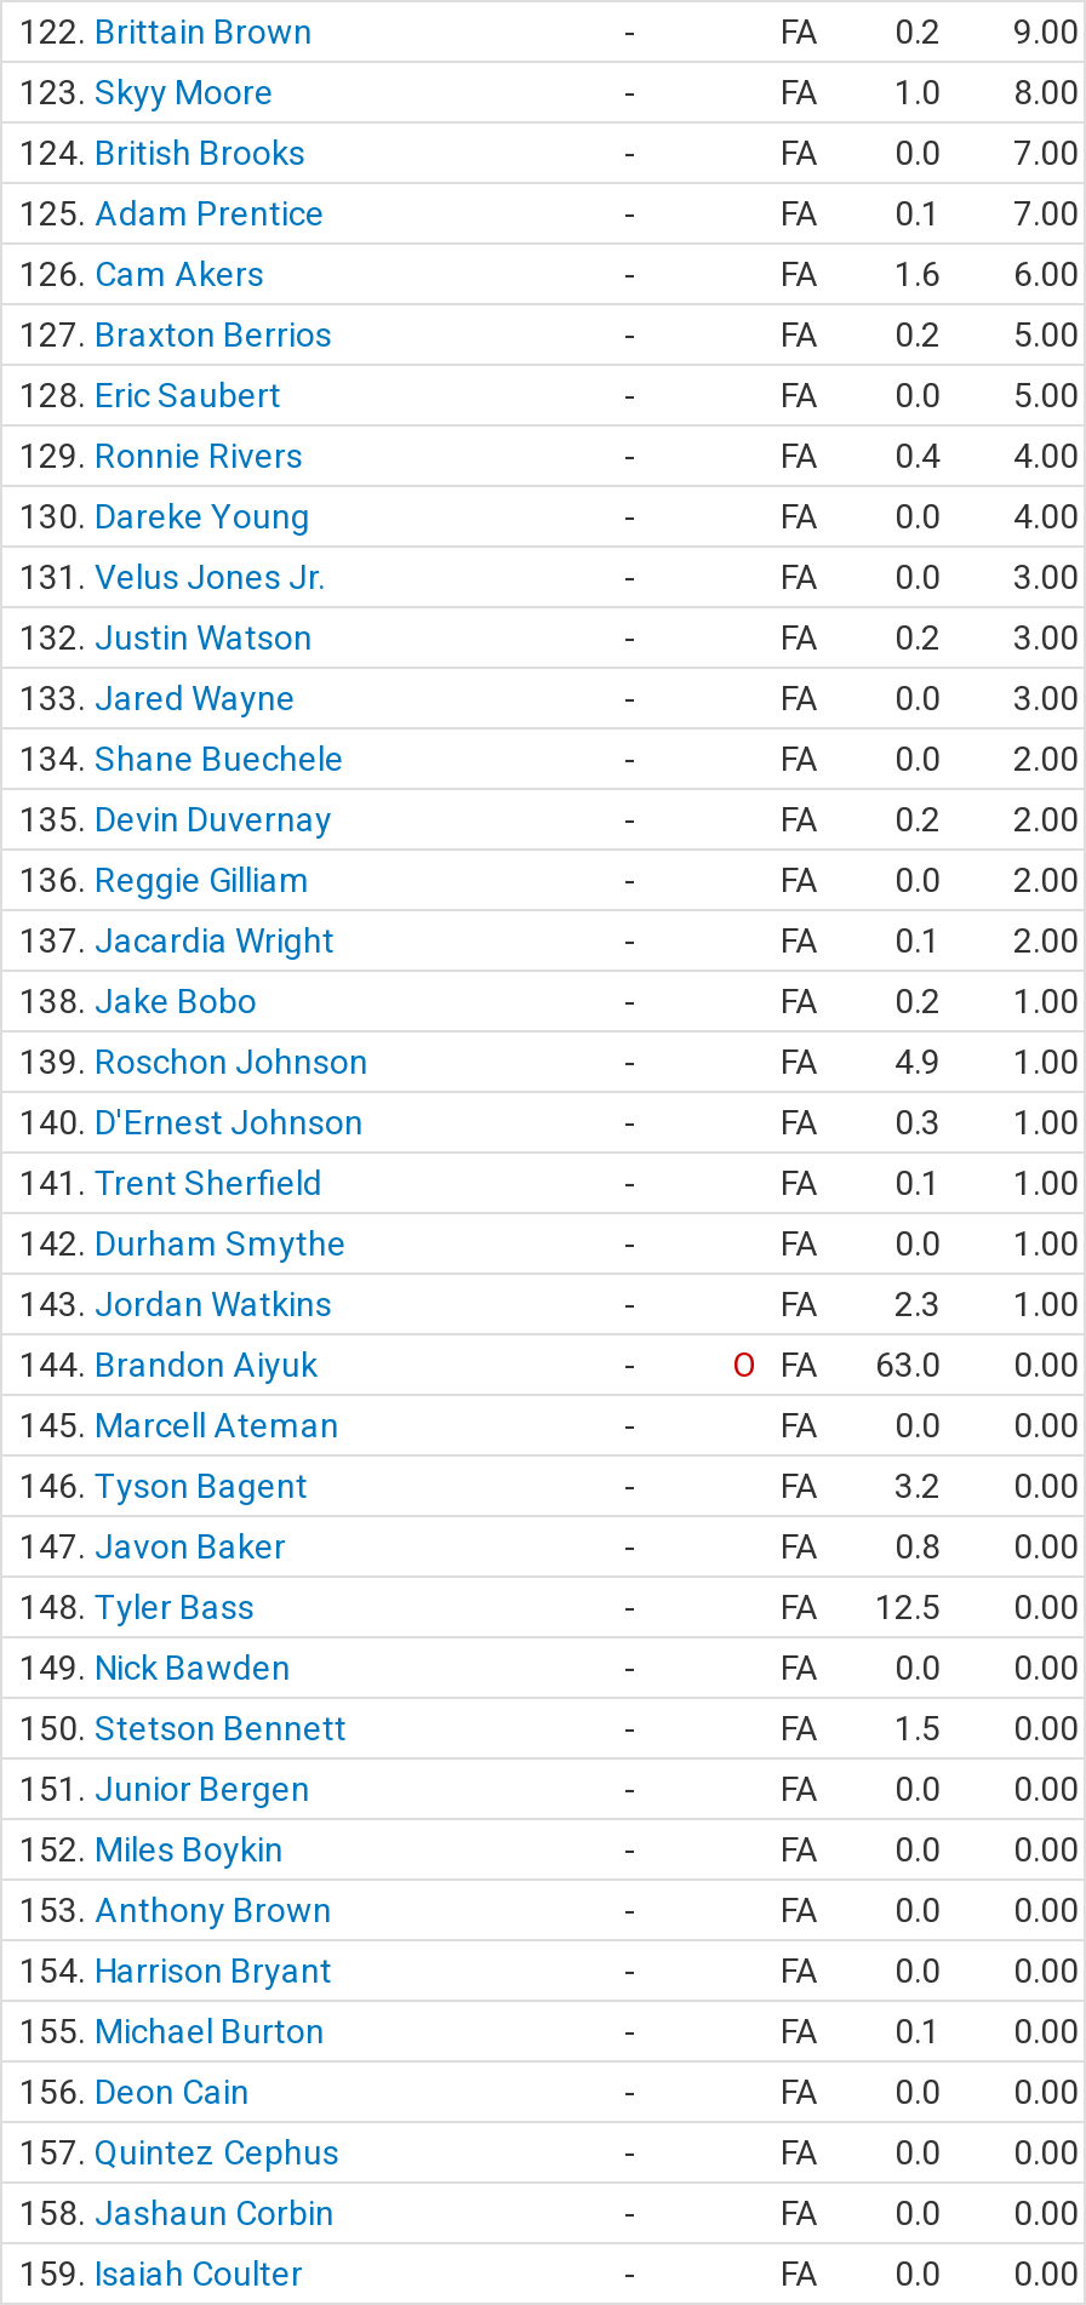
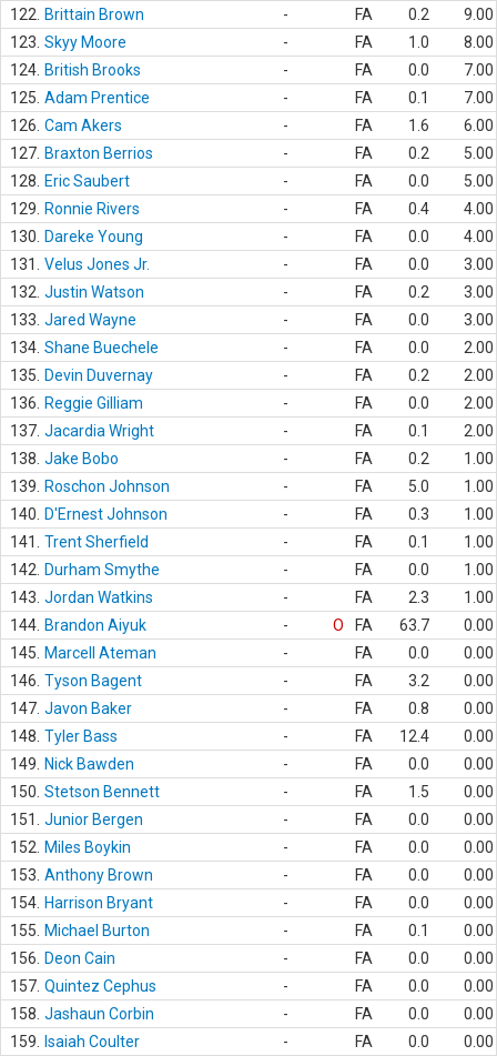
- FA 4.9 1.00
+ FA 5.0 1.00

- O FA 63.0 0.00
+ O FA 63.7 0.00

- FA 12.5 0.00
+ FA 12.4 0.00
